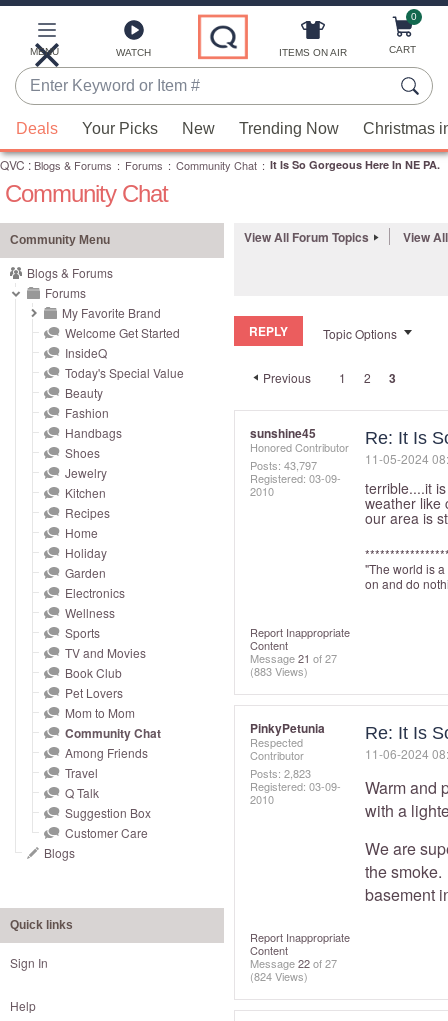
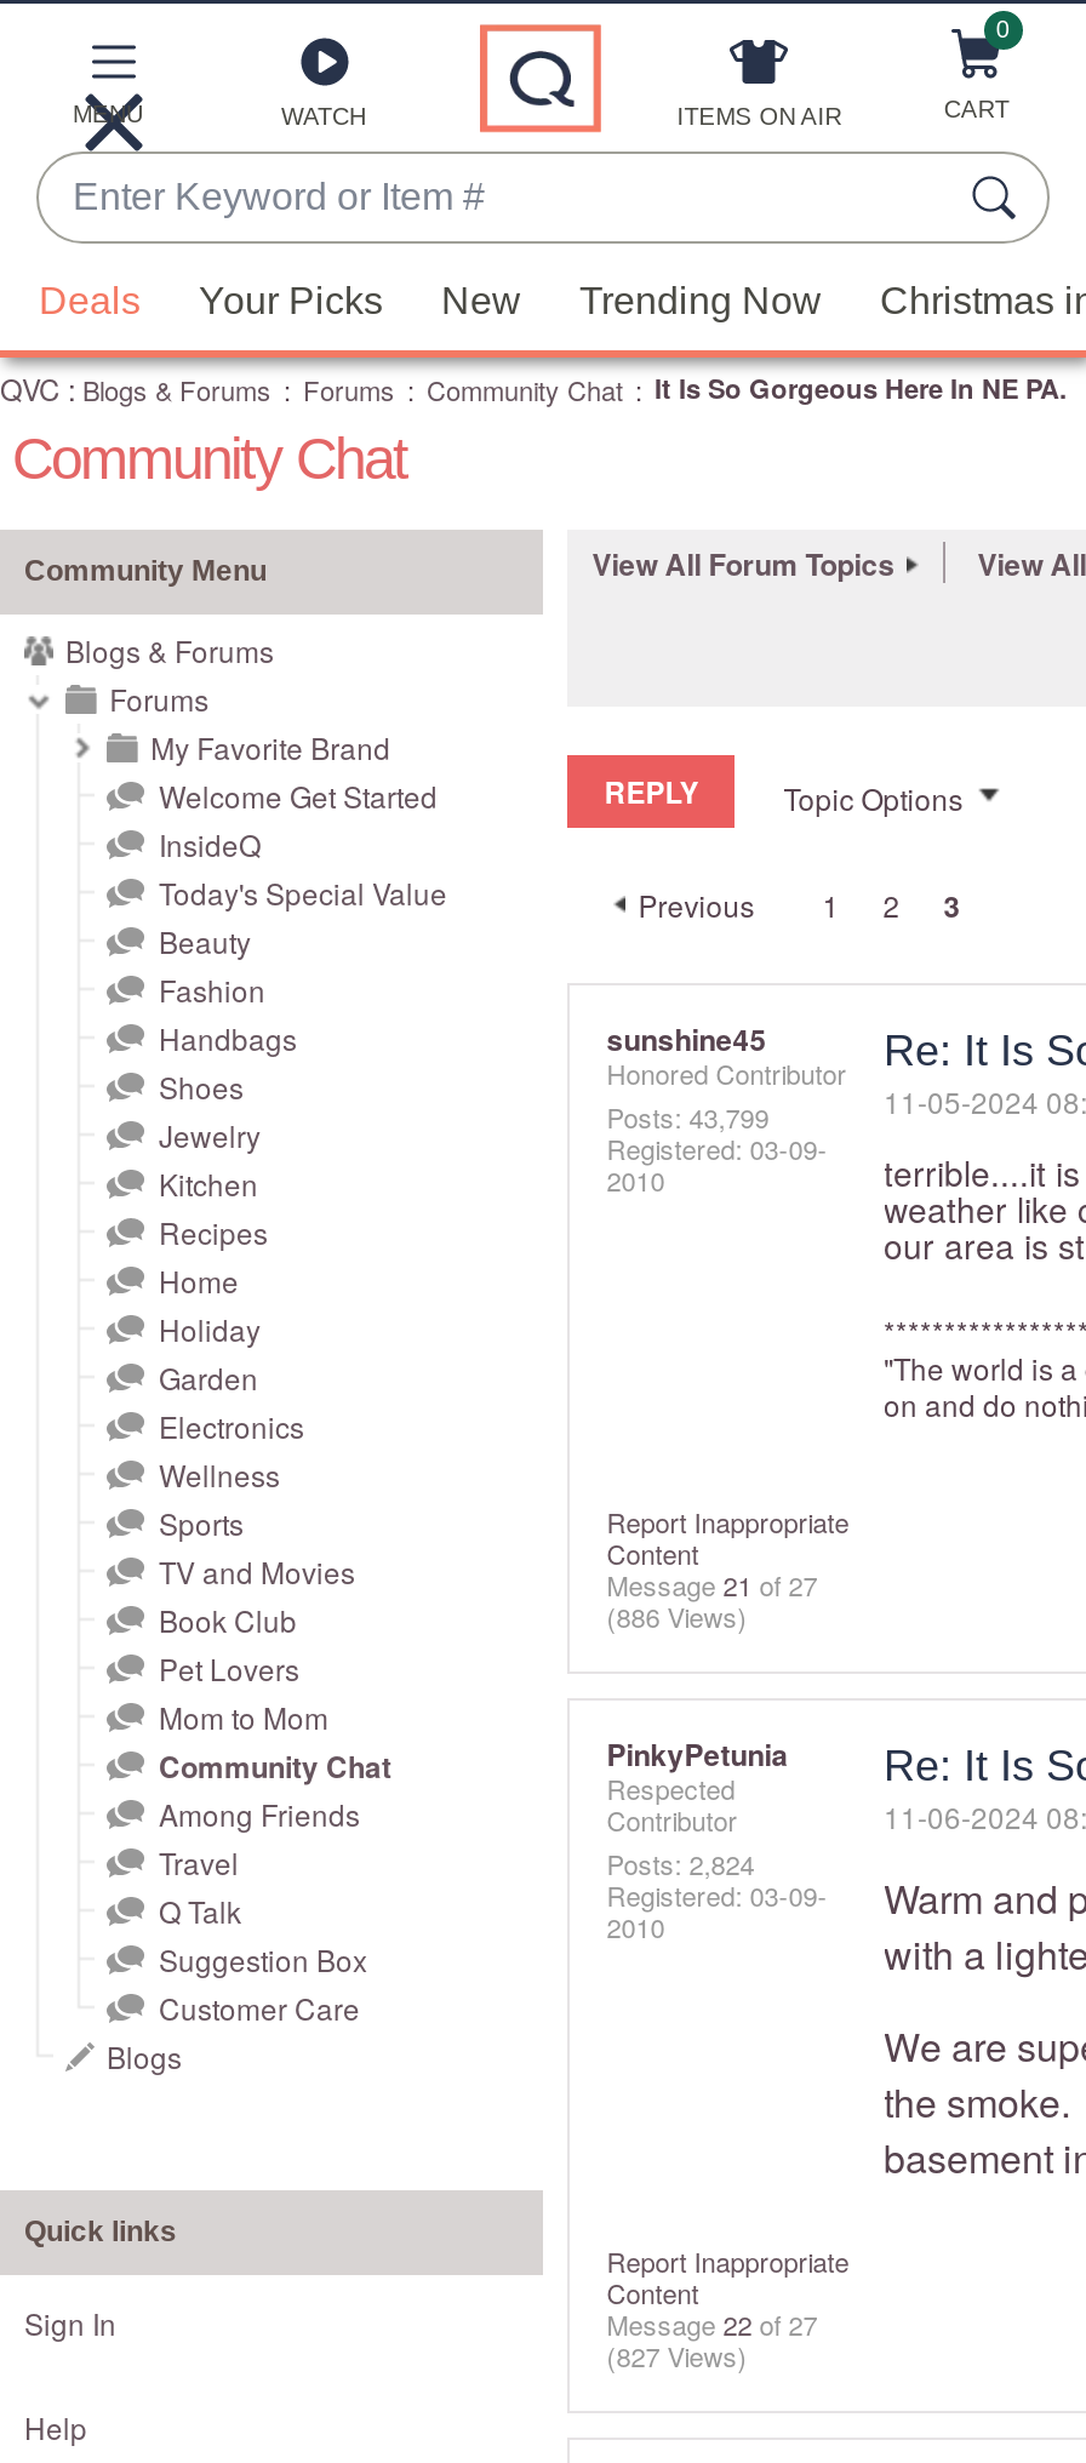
- Posts: 43,797
+ Posts: 43,799

- (883 Views)
+ (886 Views)

- Posts: 2,823
+ Posts: 2,824

- (824 Views)
+ (827 Views)
